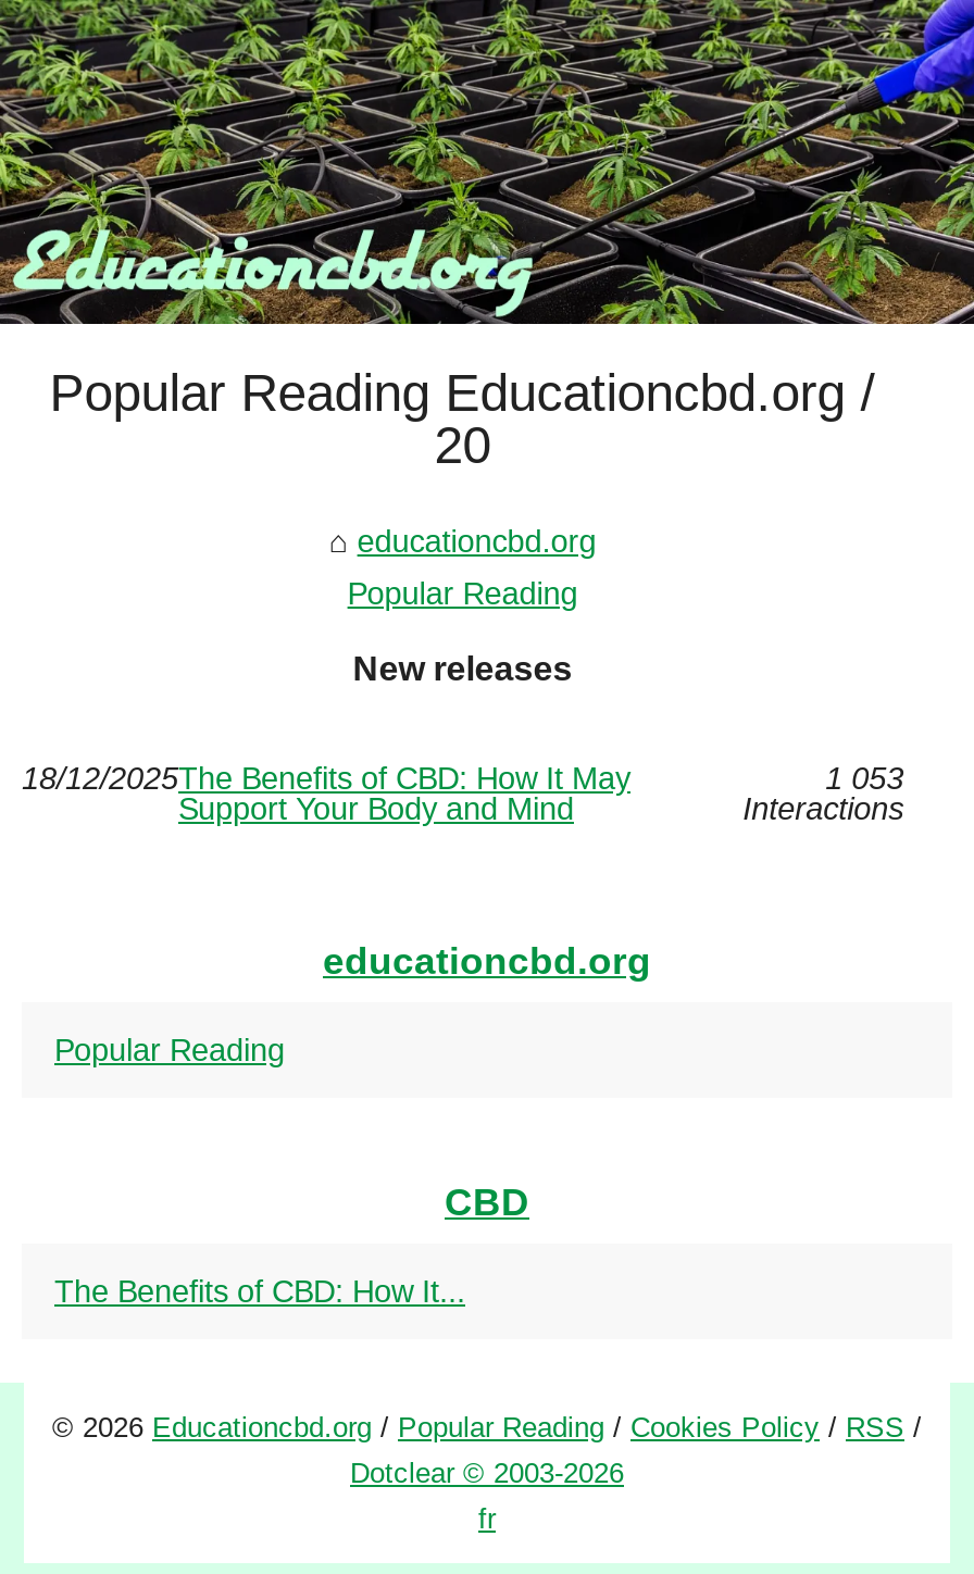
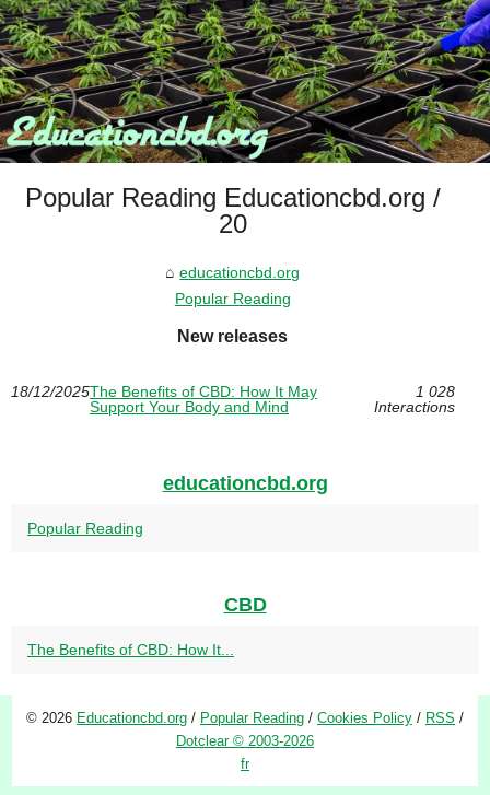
- 1 053
+ 1 028
